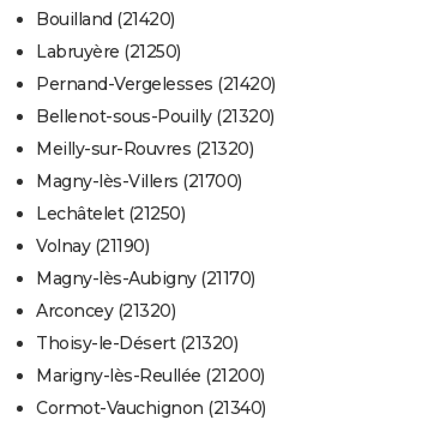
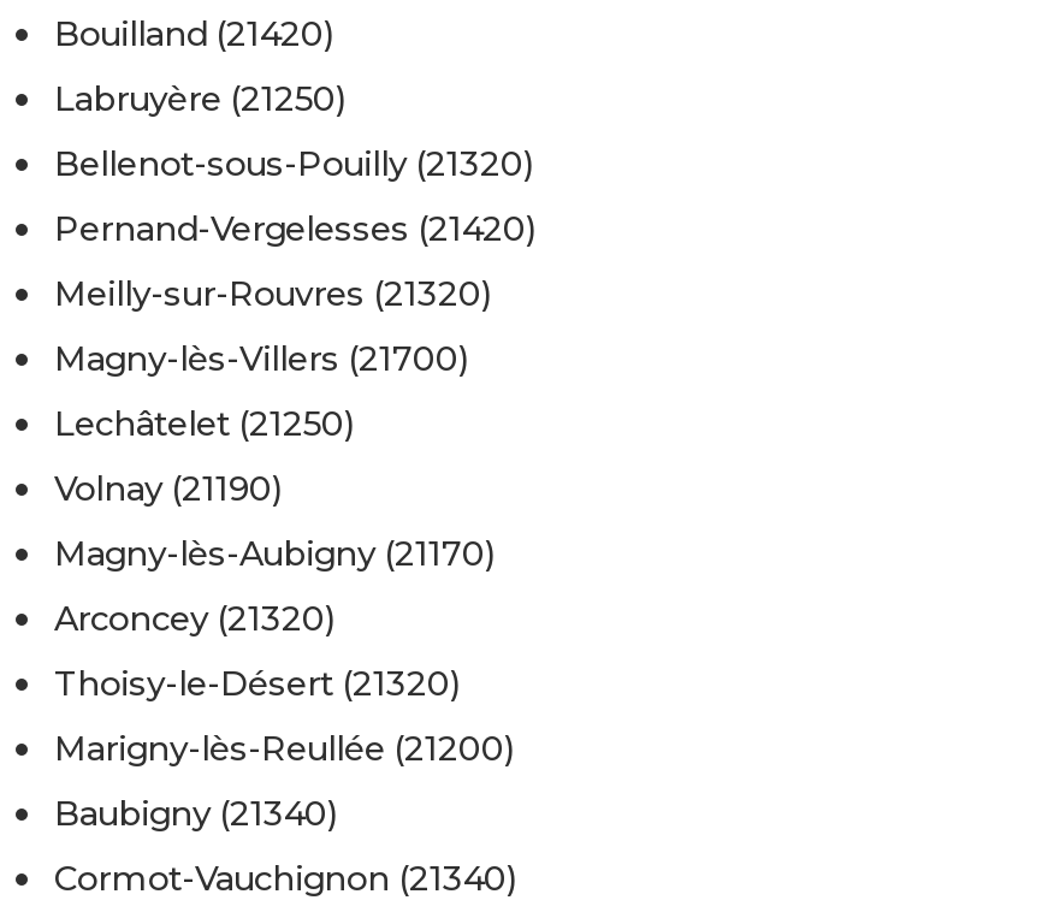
moved up: Bellenot-sous-Pouilly (21320)

+ Baubigny (21340)
